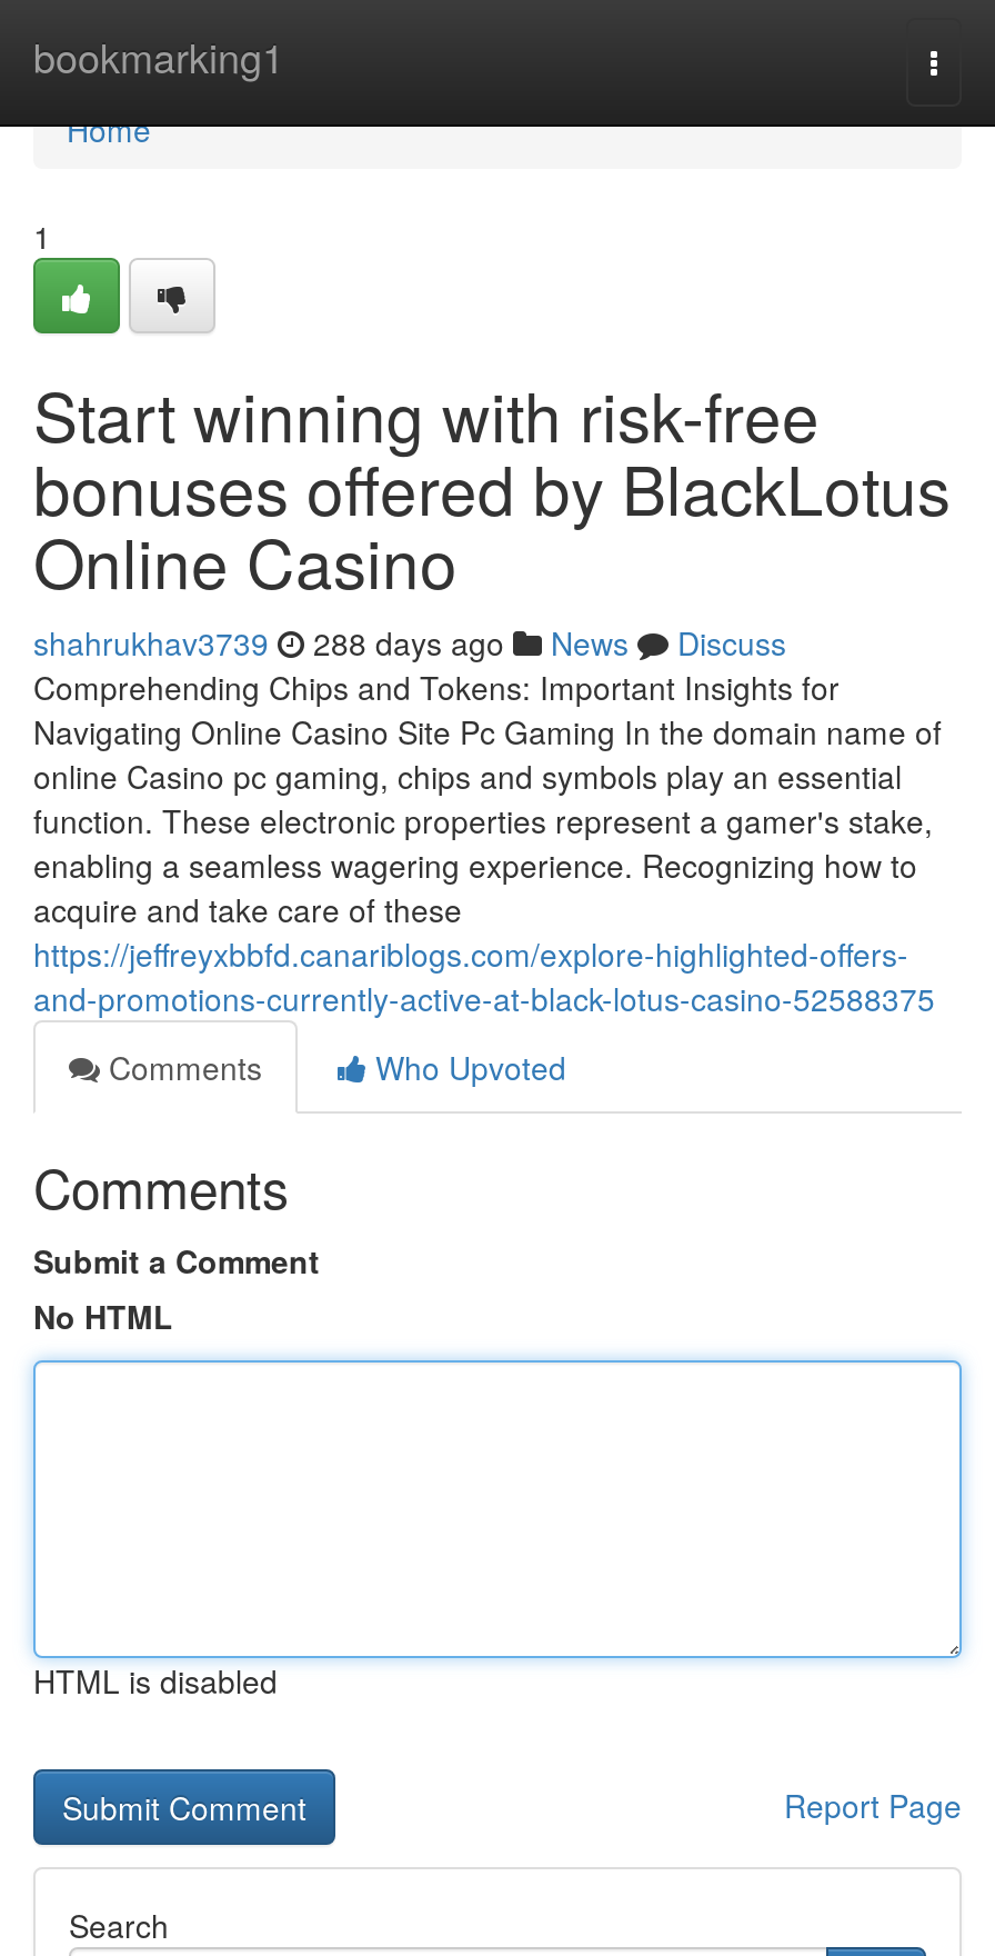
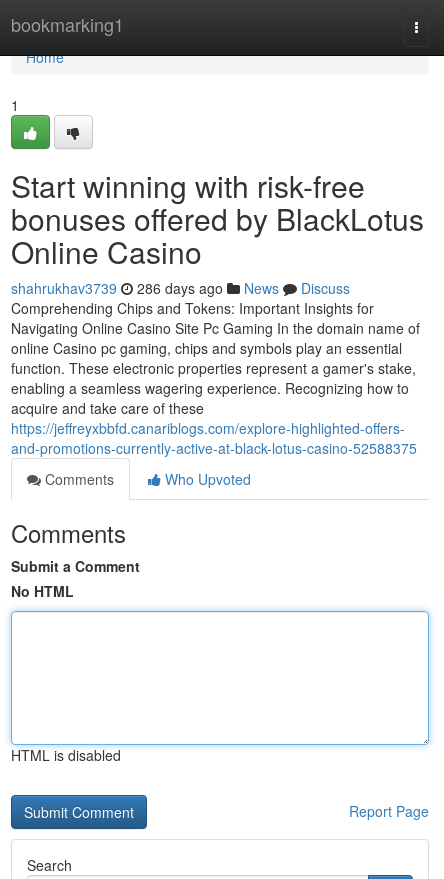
- shahrukhav3739 288 days ago News Discuss
+ shahrukhav3739 286 days ago News Discuss
